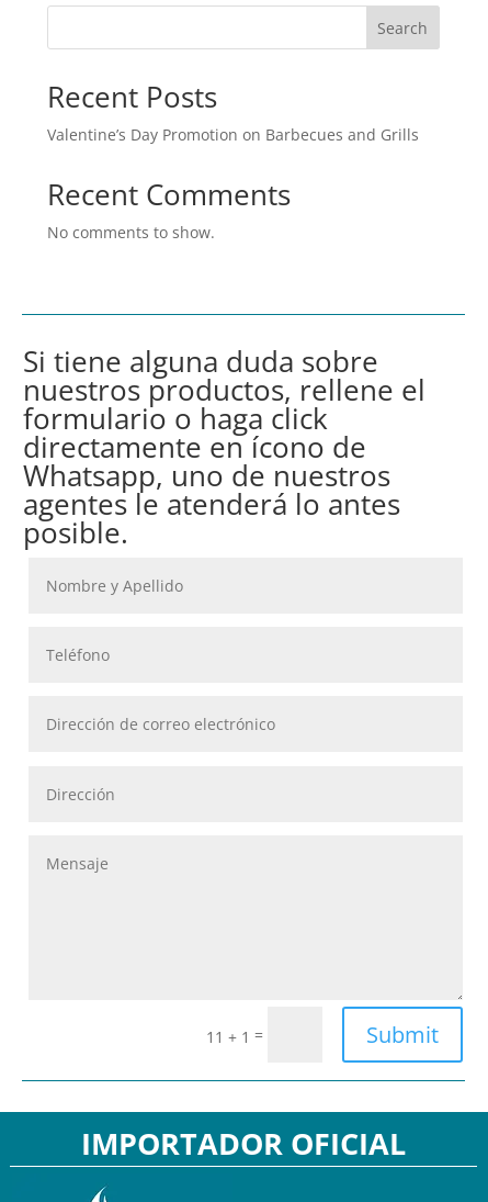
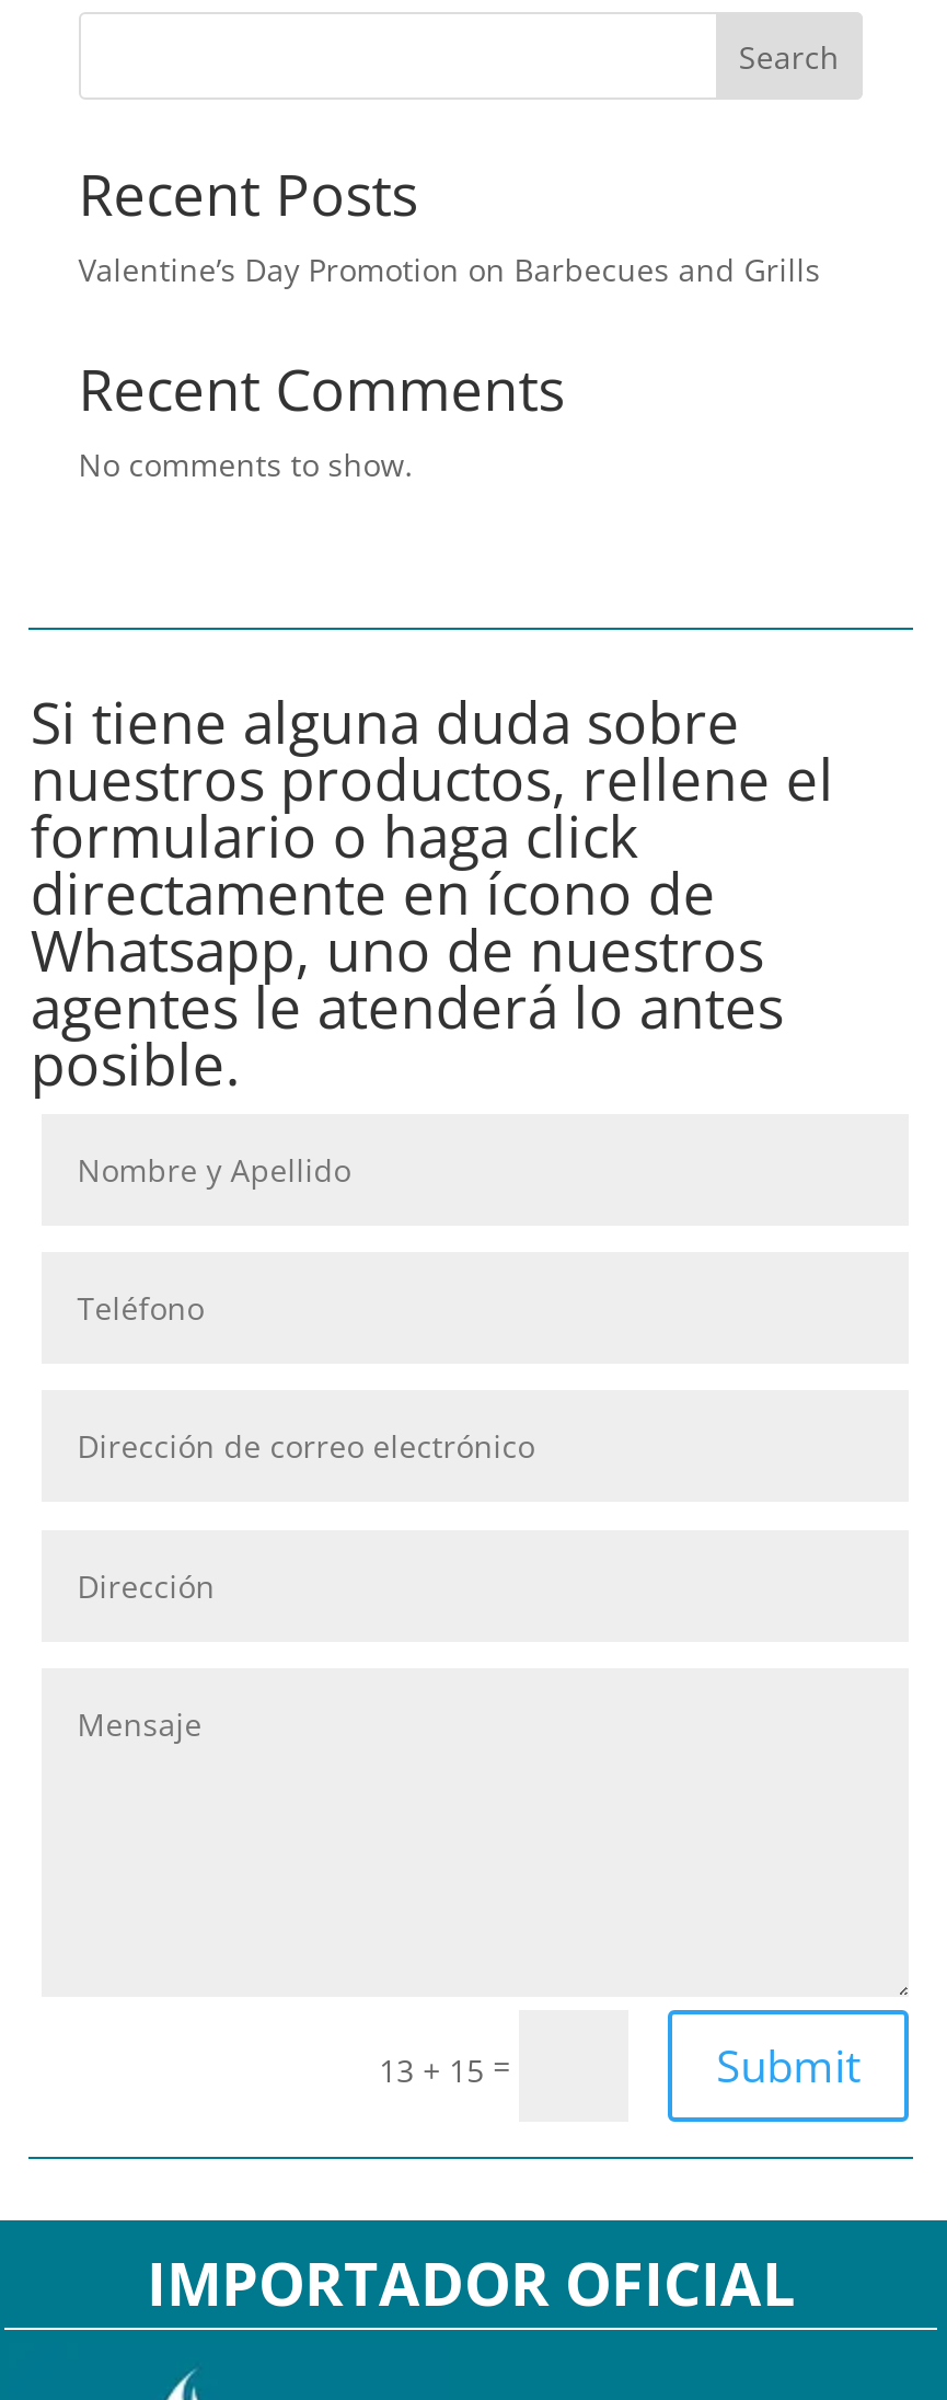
- 11 + 1 =
+ 13 + 15 =
